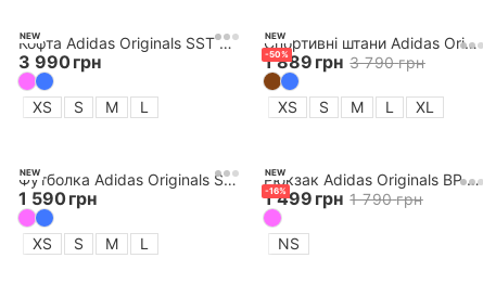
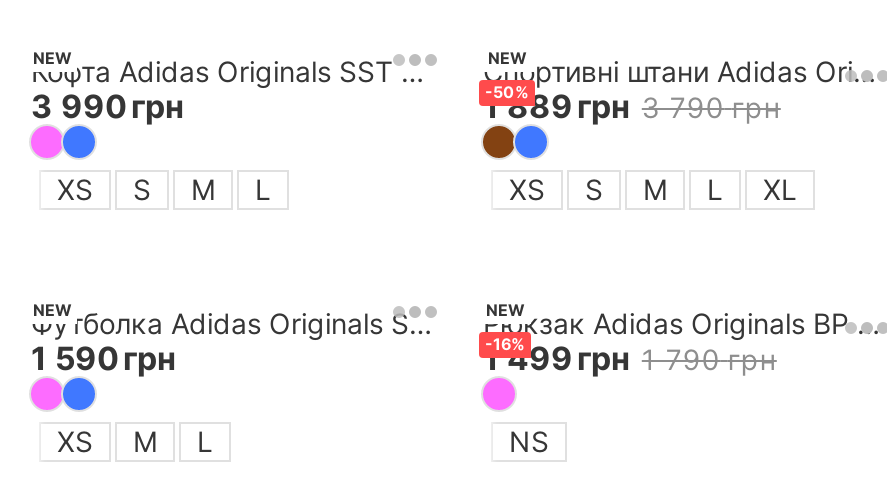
- S
